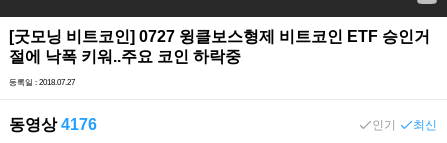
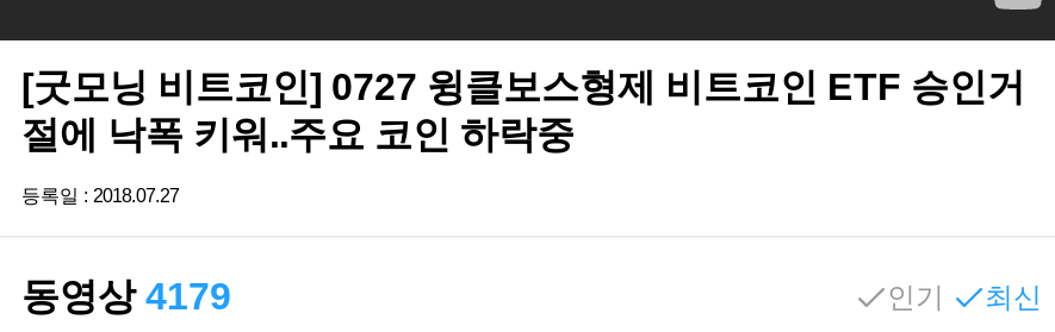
- 동영상 4176
+ 동영상 4179
